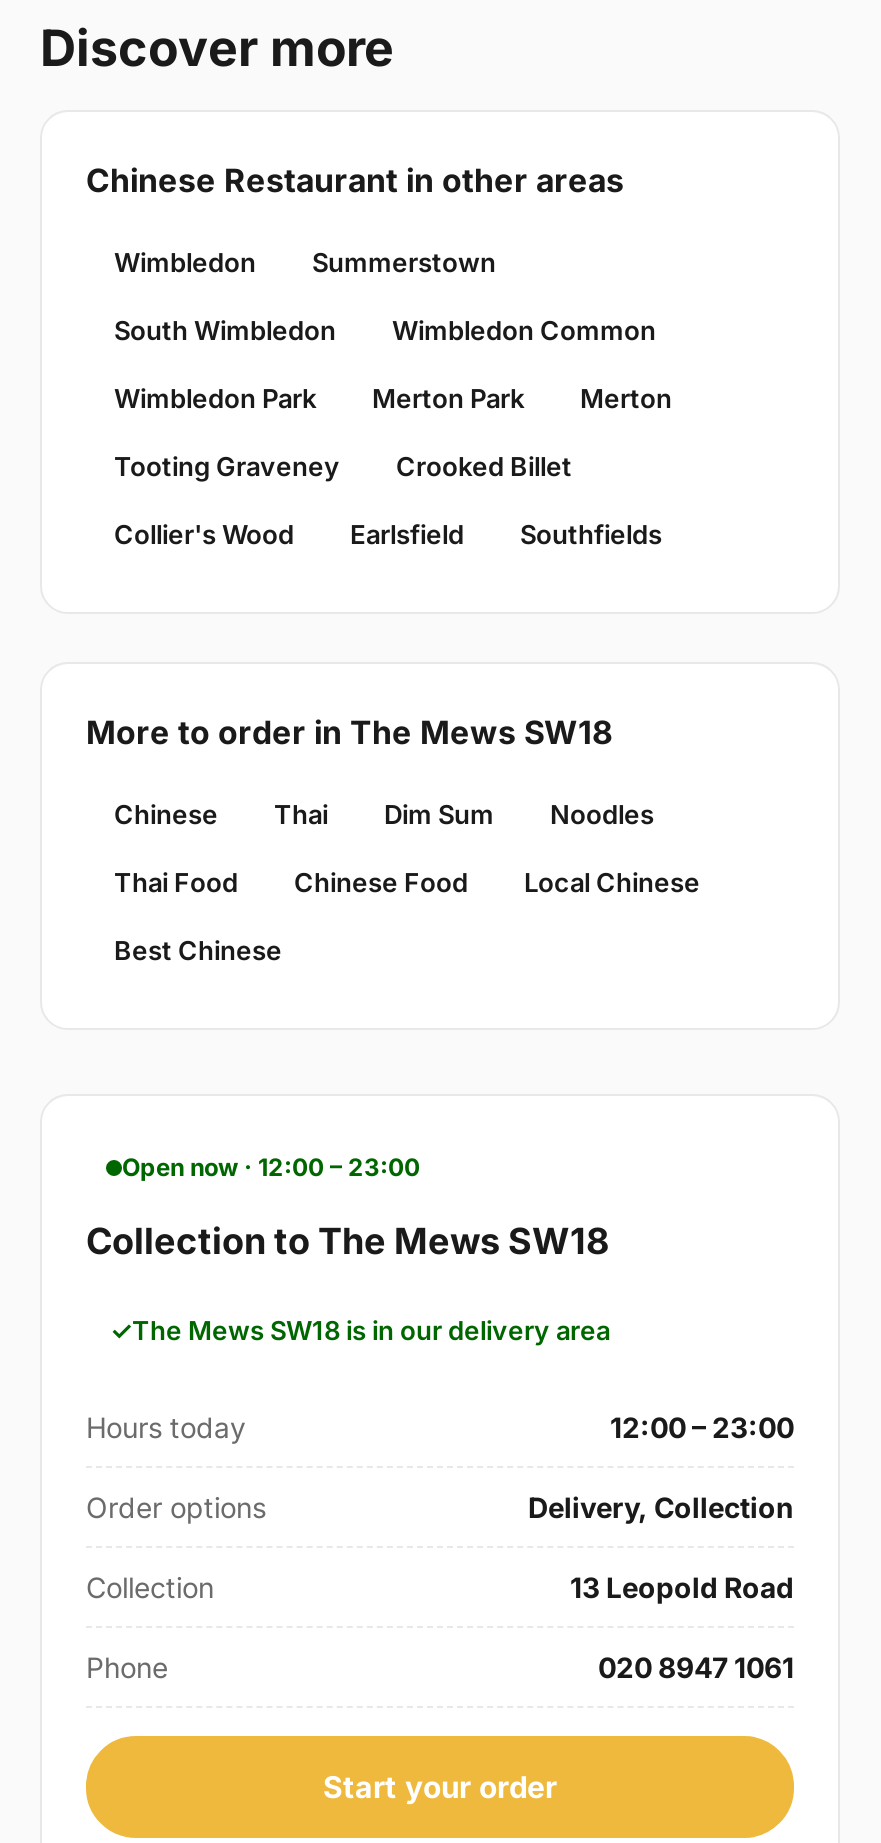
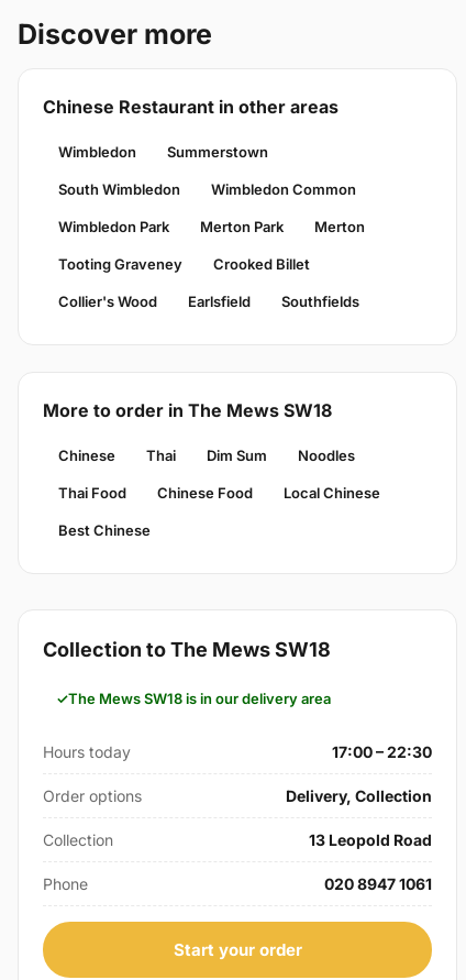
- Open now · 12:00 – 23:00

- 12:00 – 23:00
+ 17:00 – 22:30
